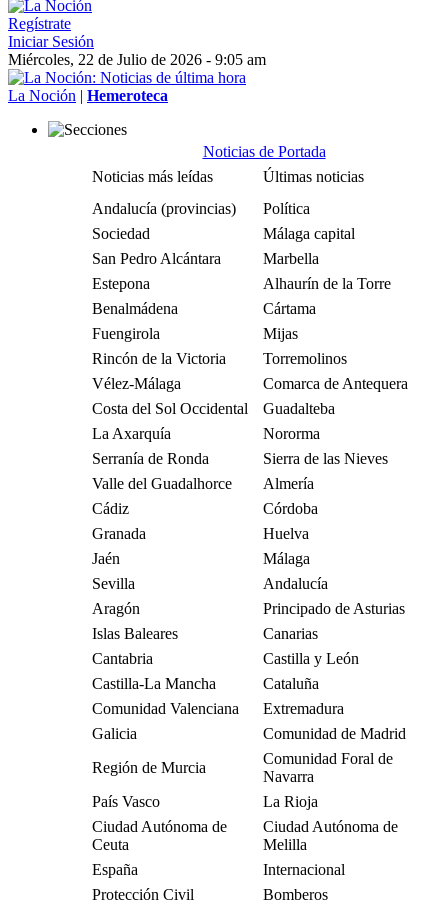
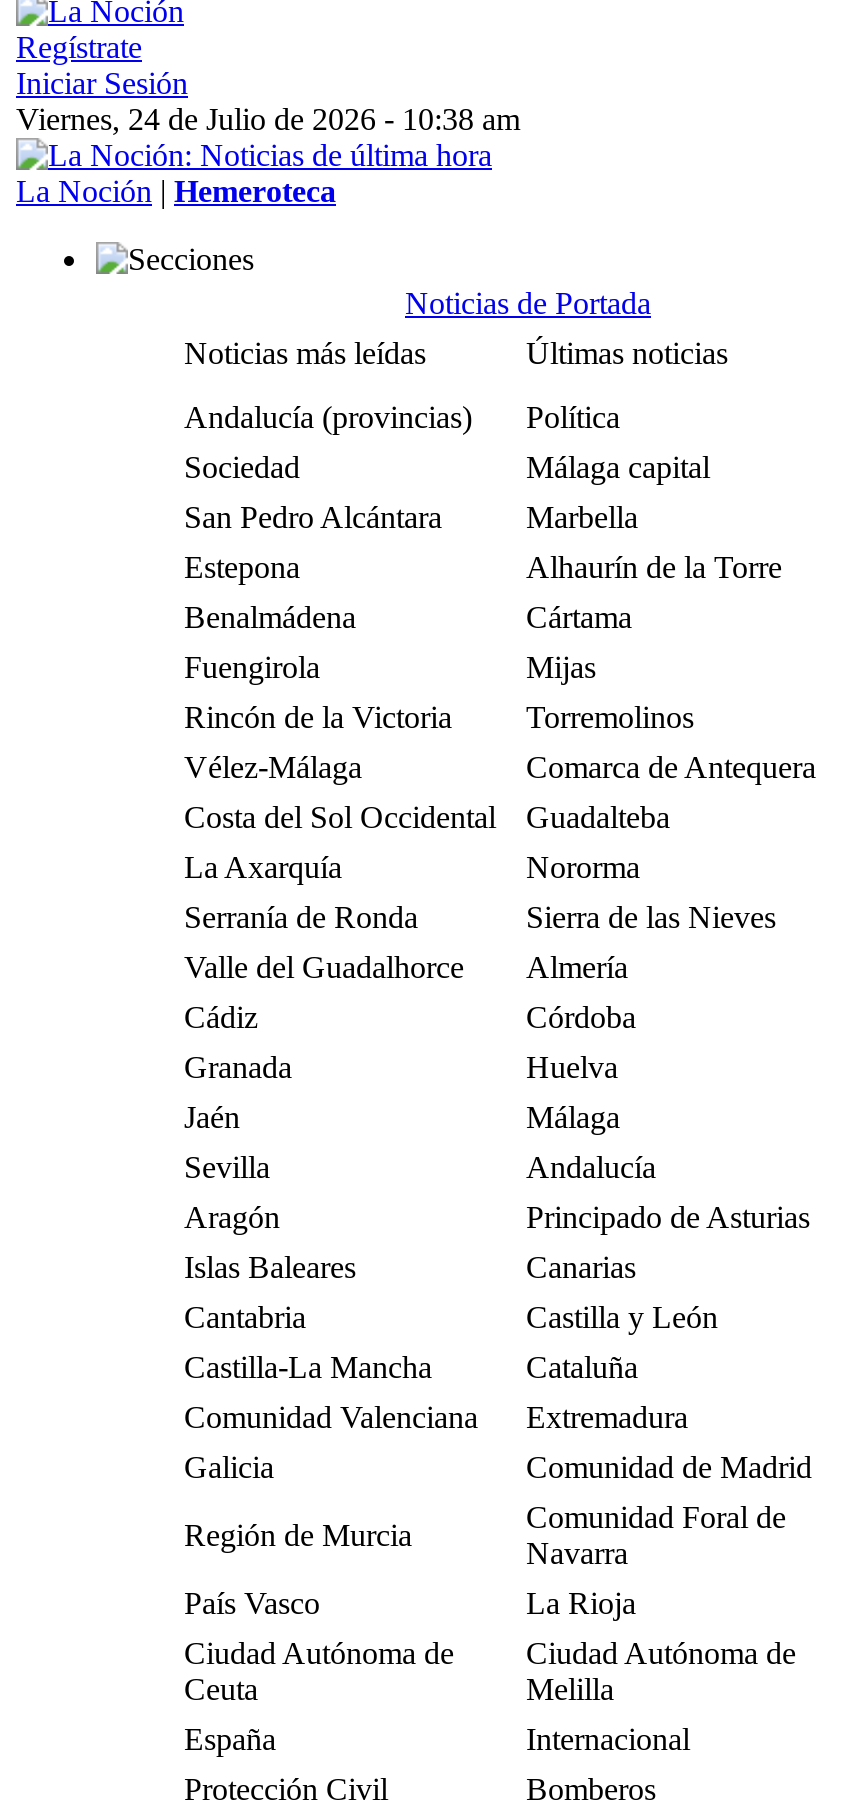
- Miércoles, 22 de Julio de 2026 - 9:05 am
+ Viernes, 24 de Julio de 2026 - 10:38 am
